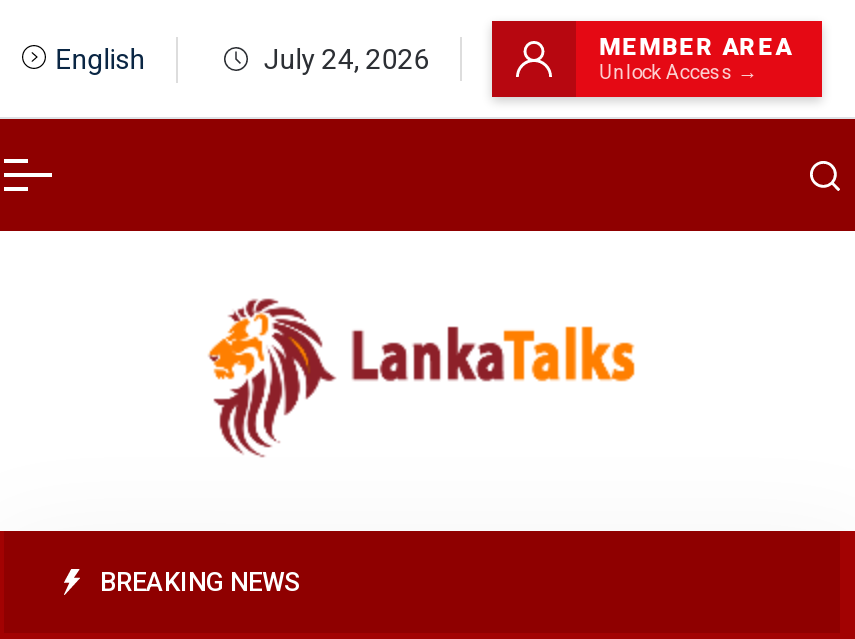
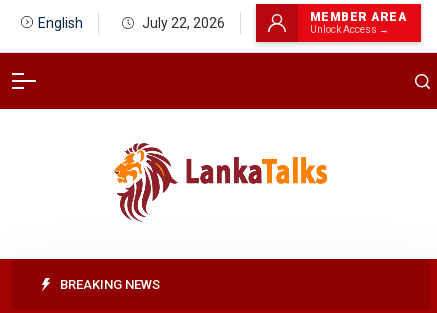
- July 24, 2026
+ July 22, 2026
